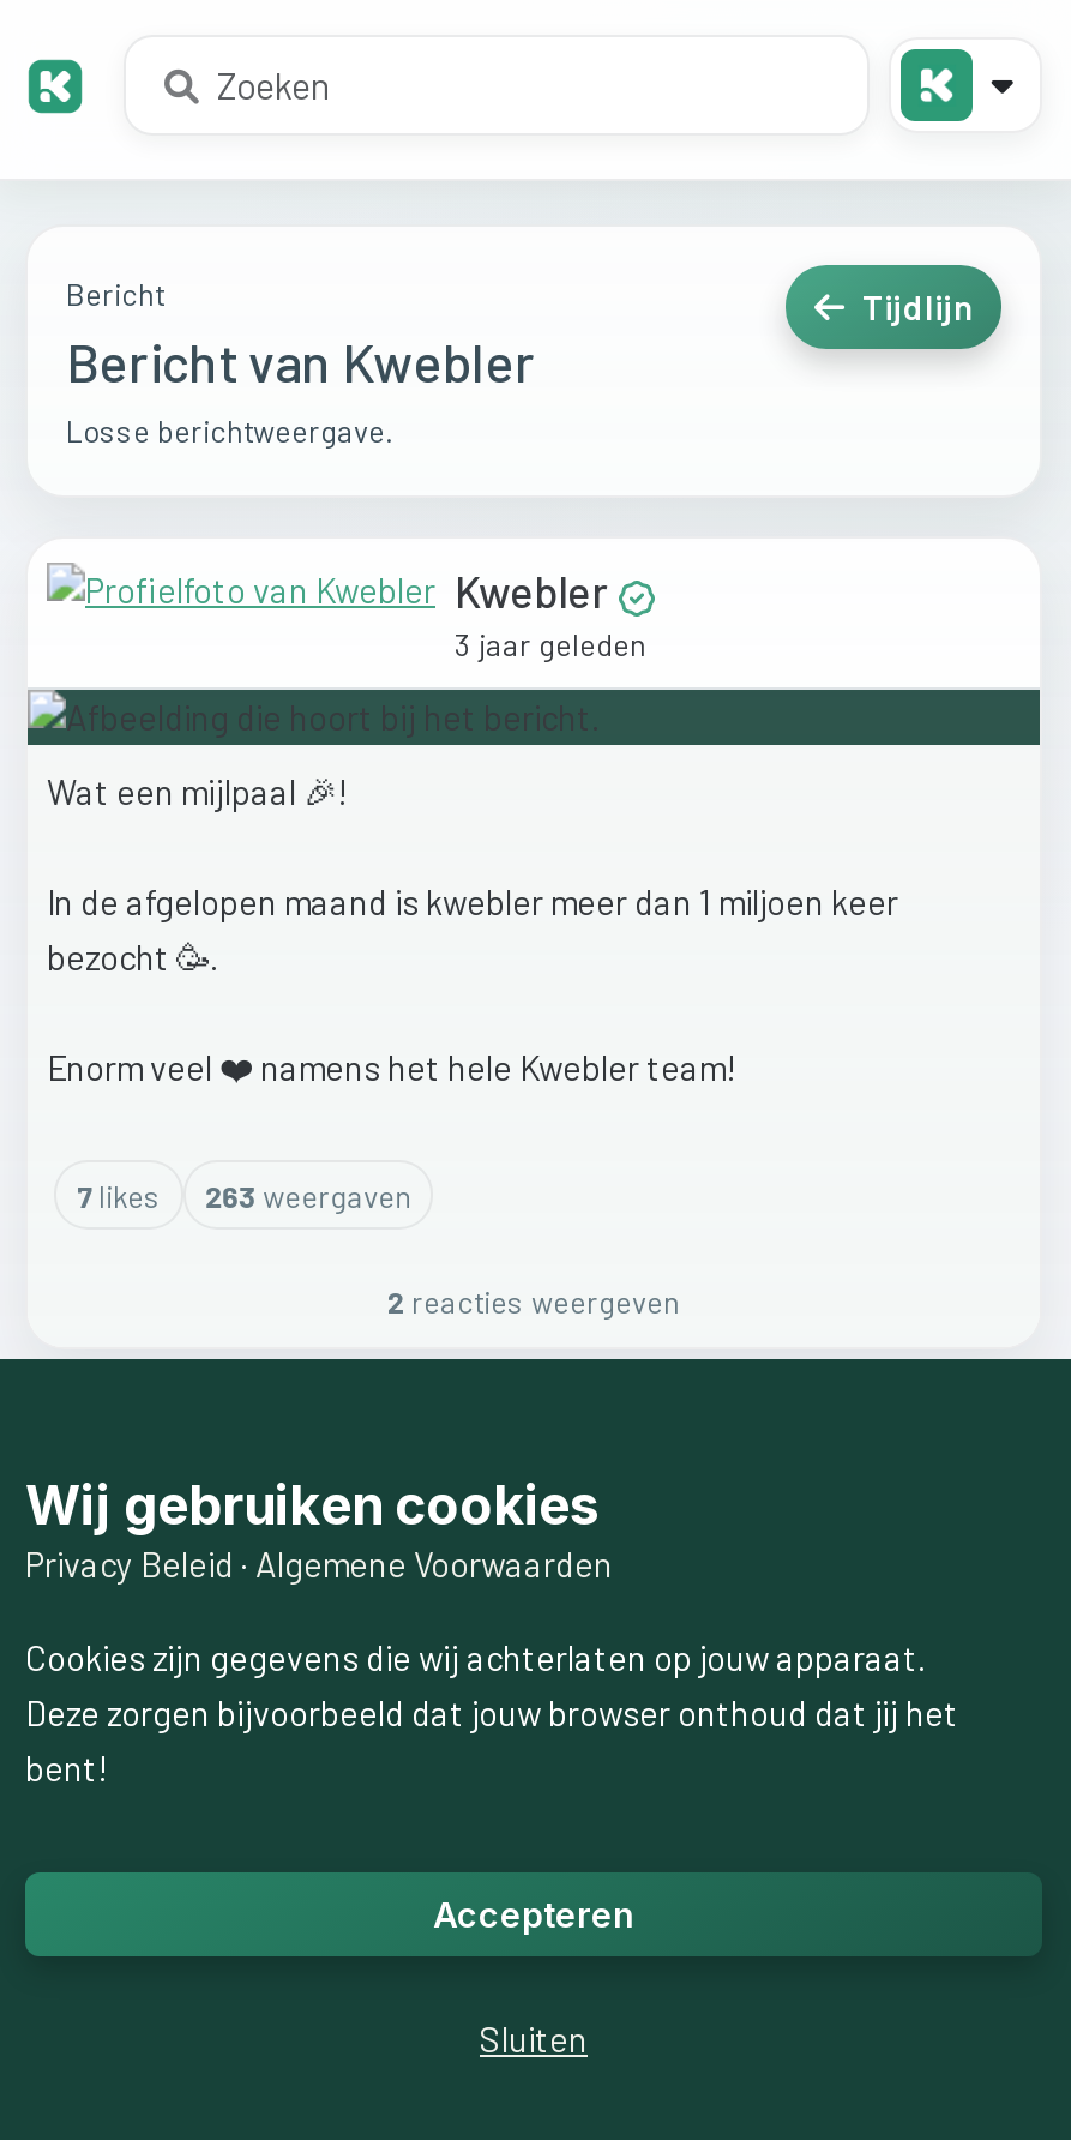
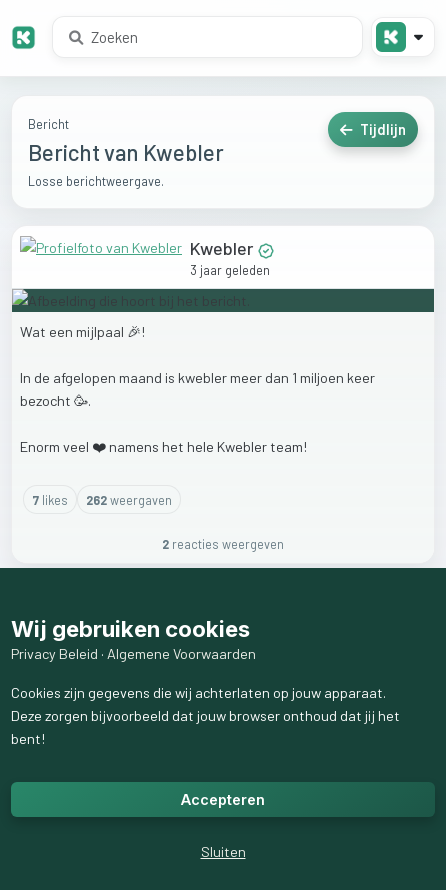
- 7 likes 263 weergaven
+ 7 likes 262 weergaven
